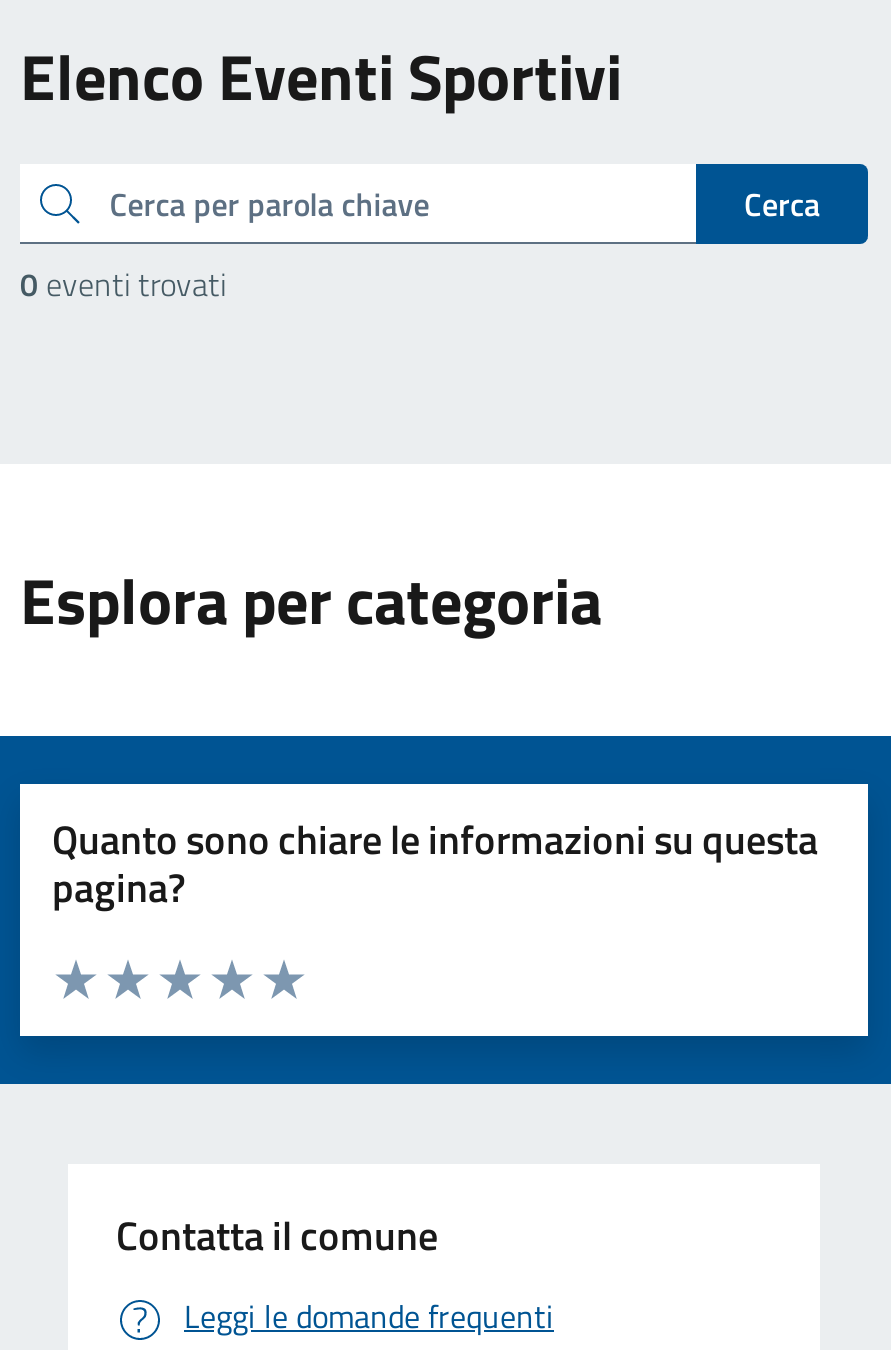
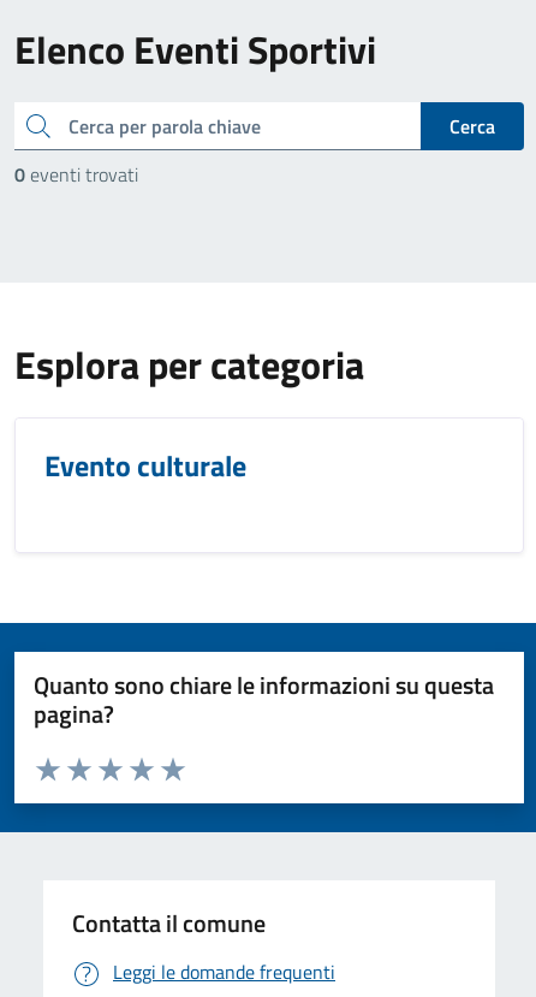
+ Evento culturale
